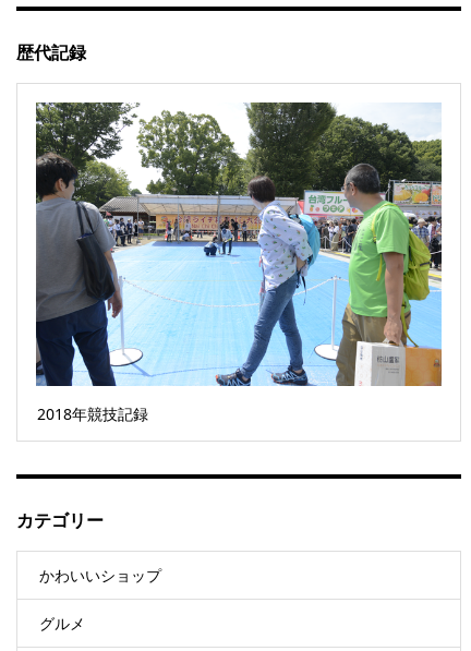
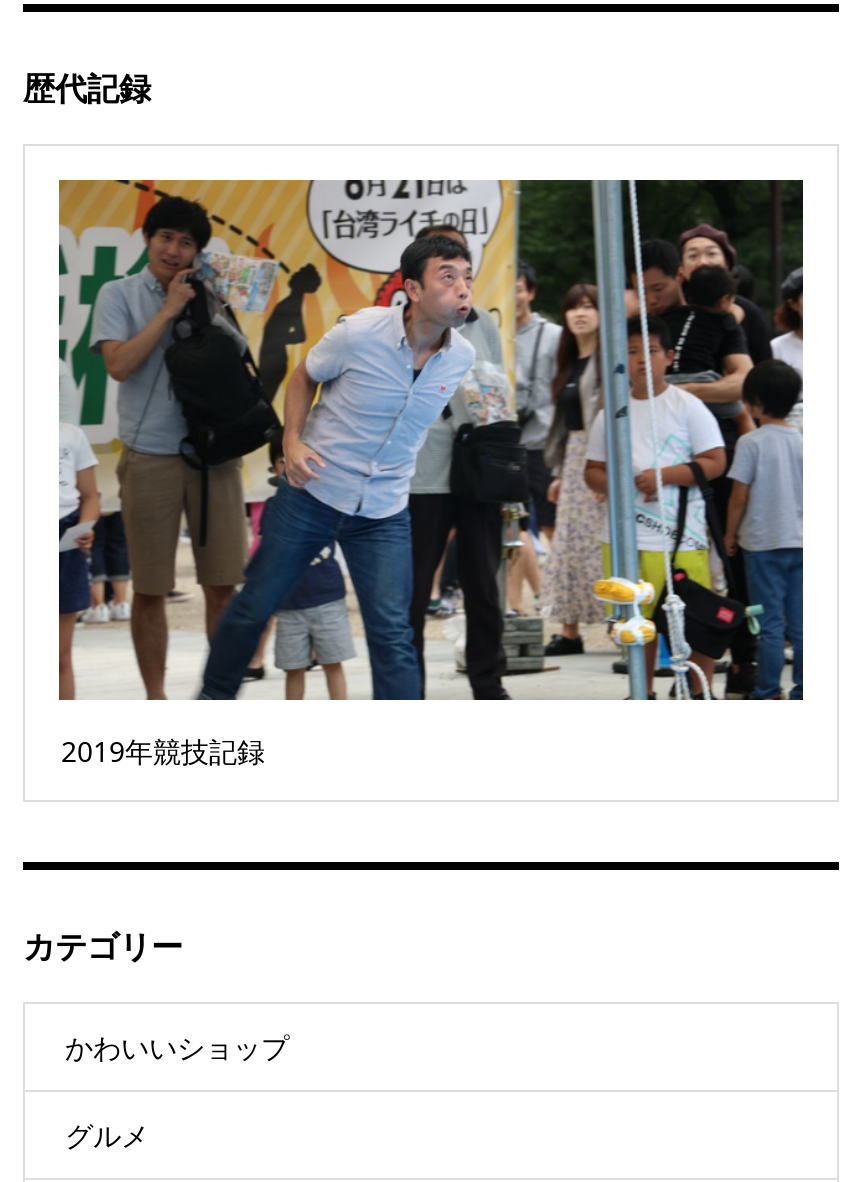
- [image]
- 2018年競技記録
+ [image]
+ 2019年競技記録
